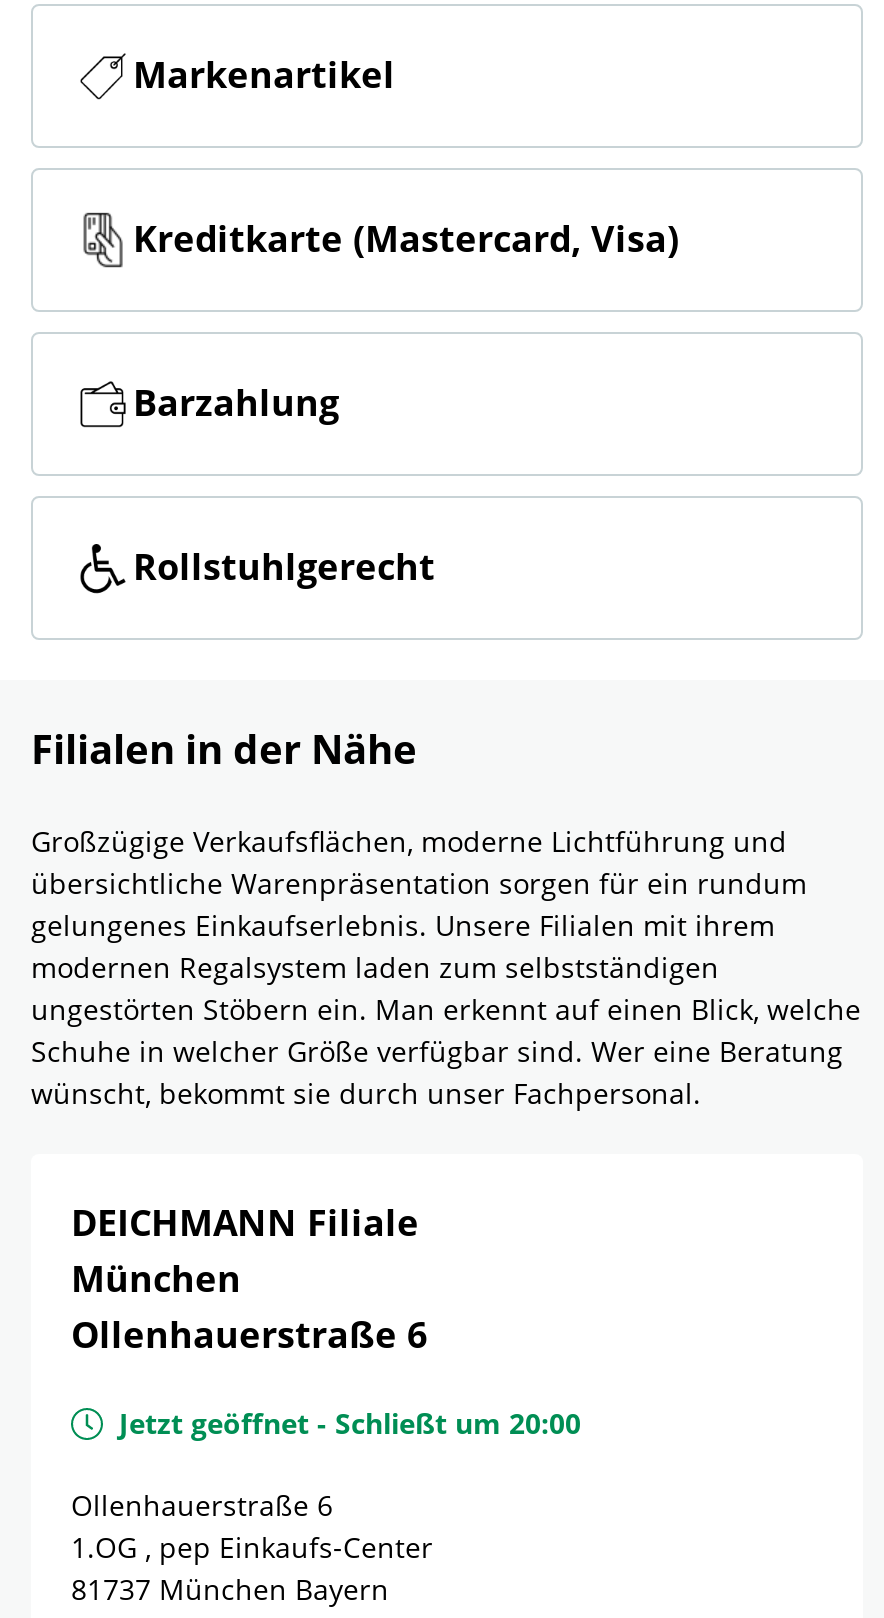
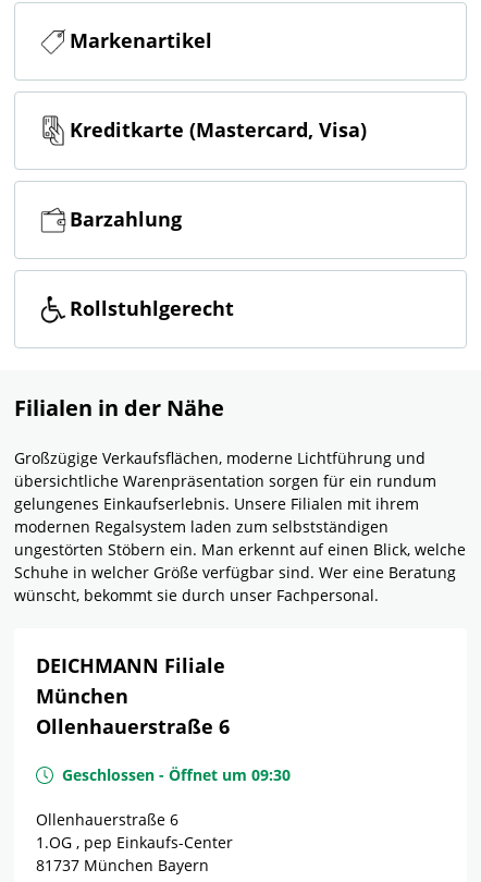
- Jetzt geöffnet - Schließt um 20:00
+ Geschlossen - Öffnet um 09:30
